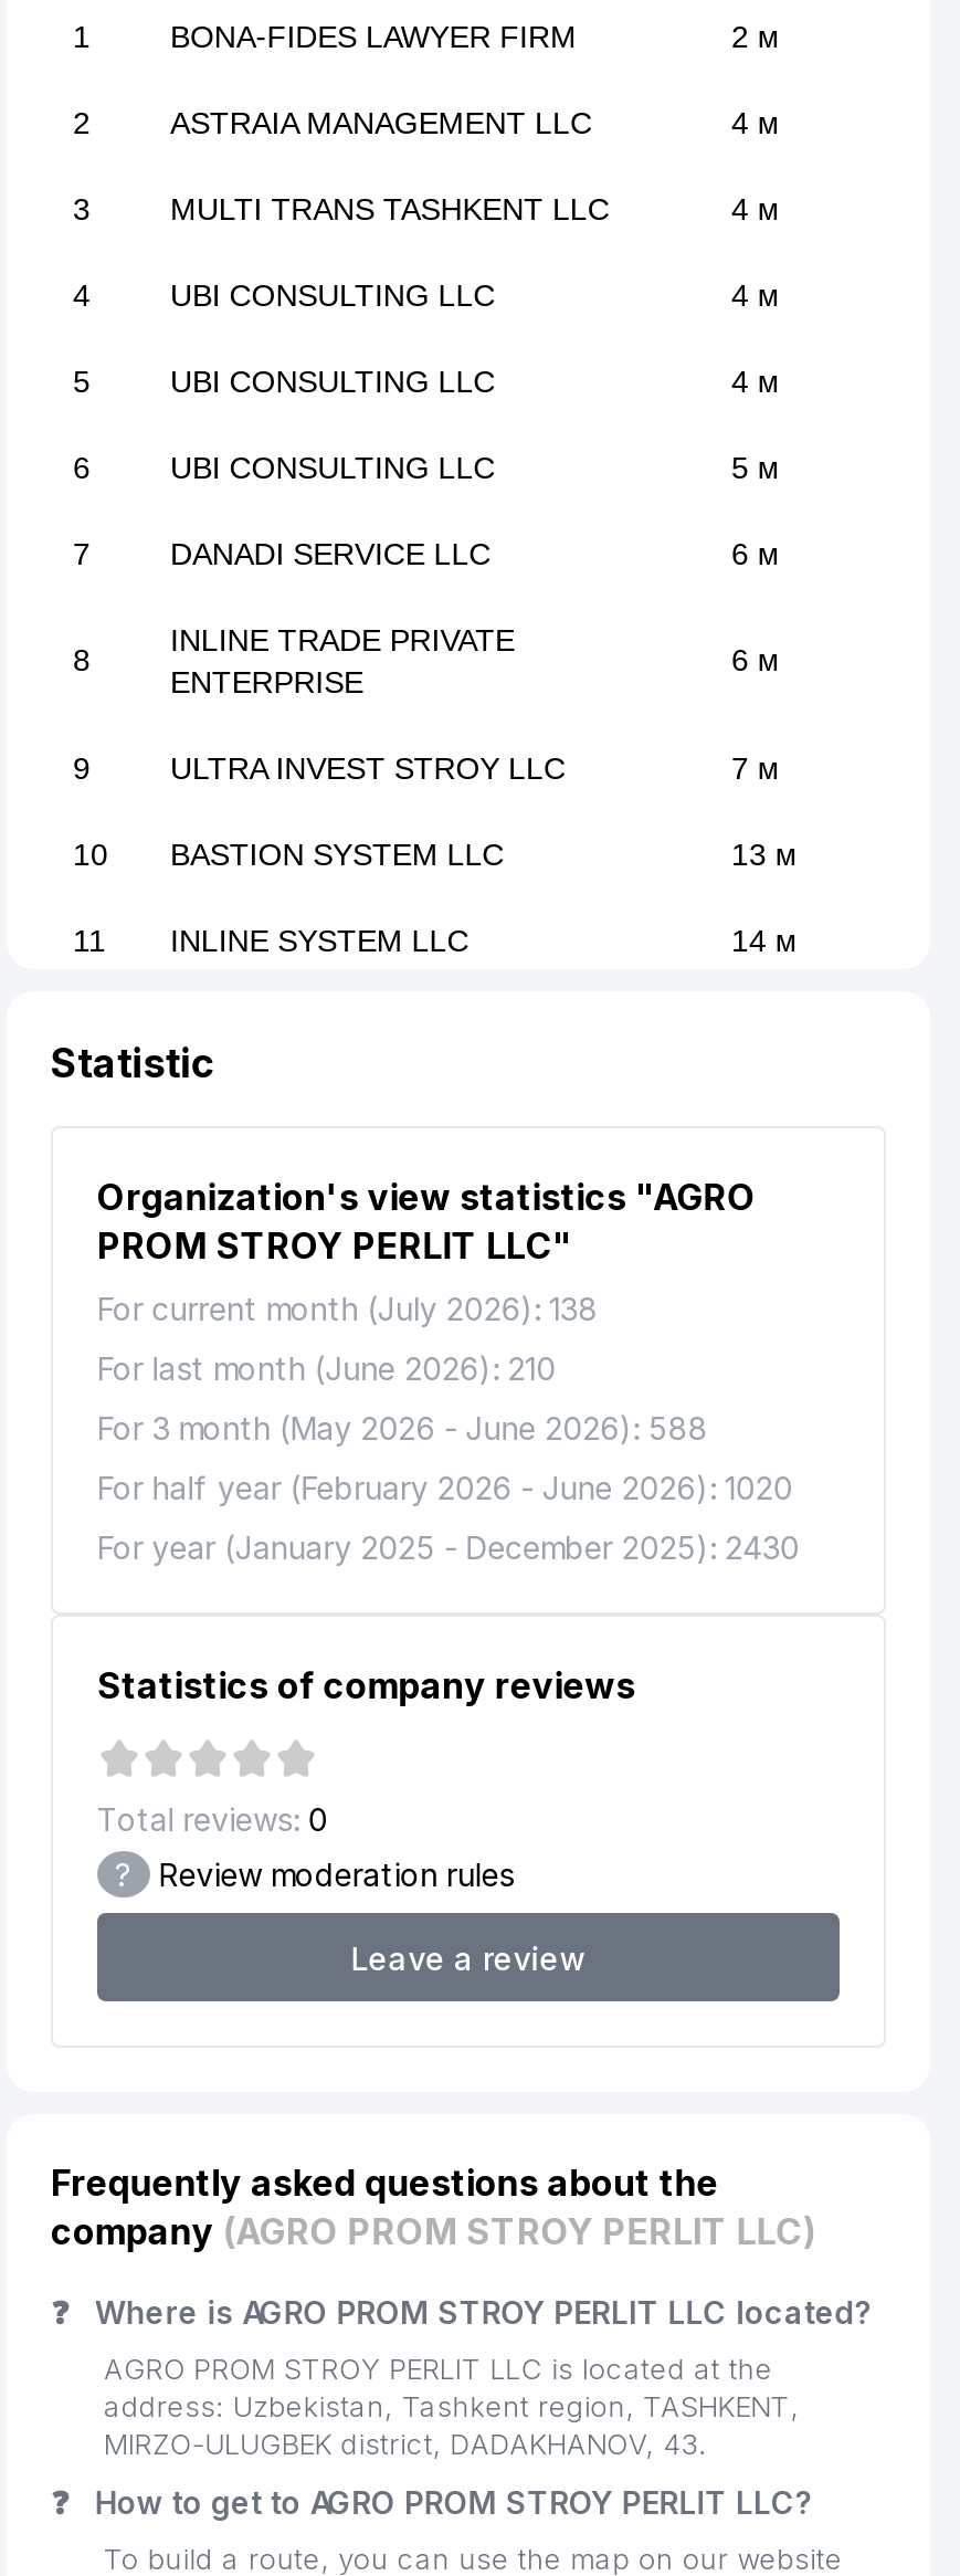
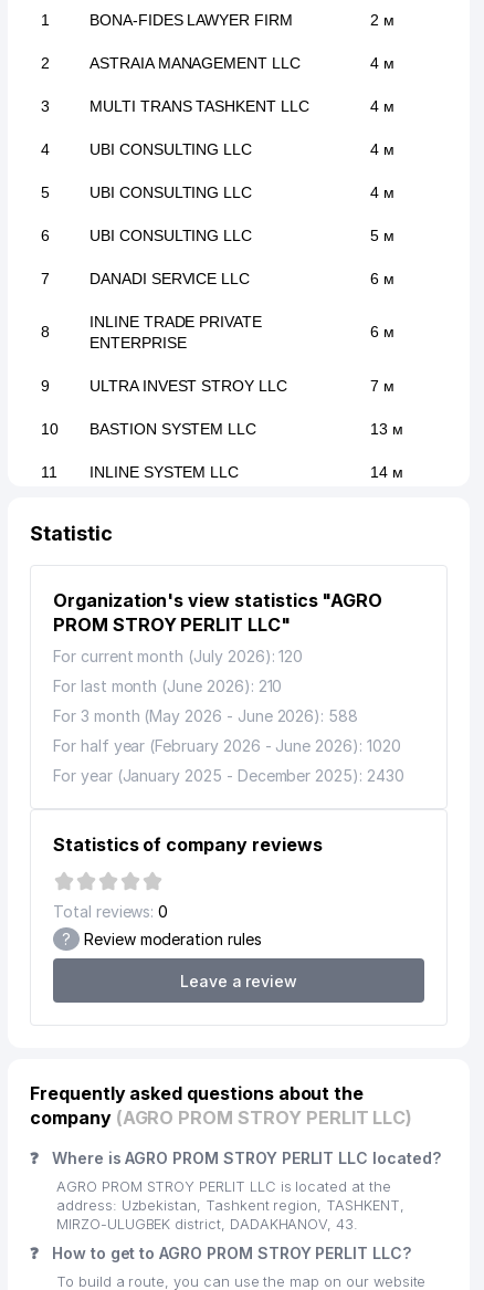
- For current month (July 2026): 138
+ For current month (July 2026): 120
